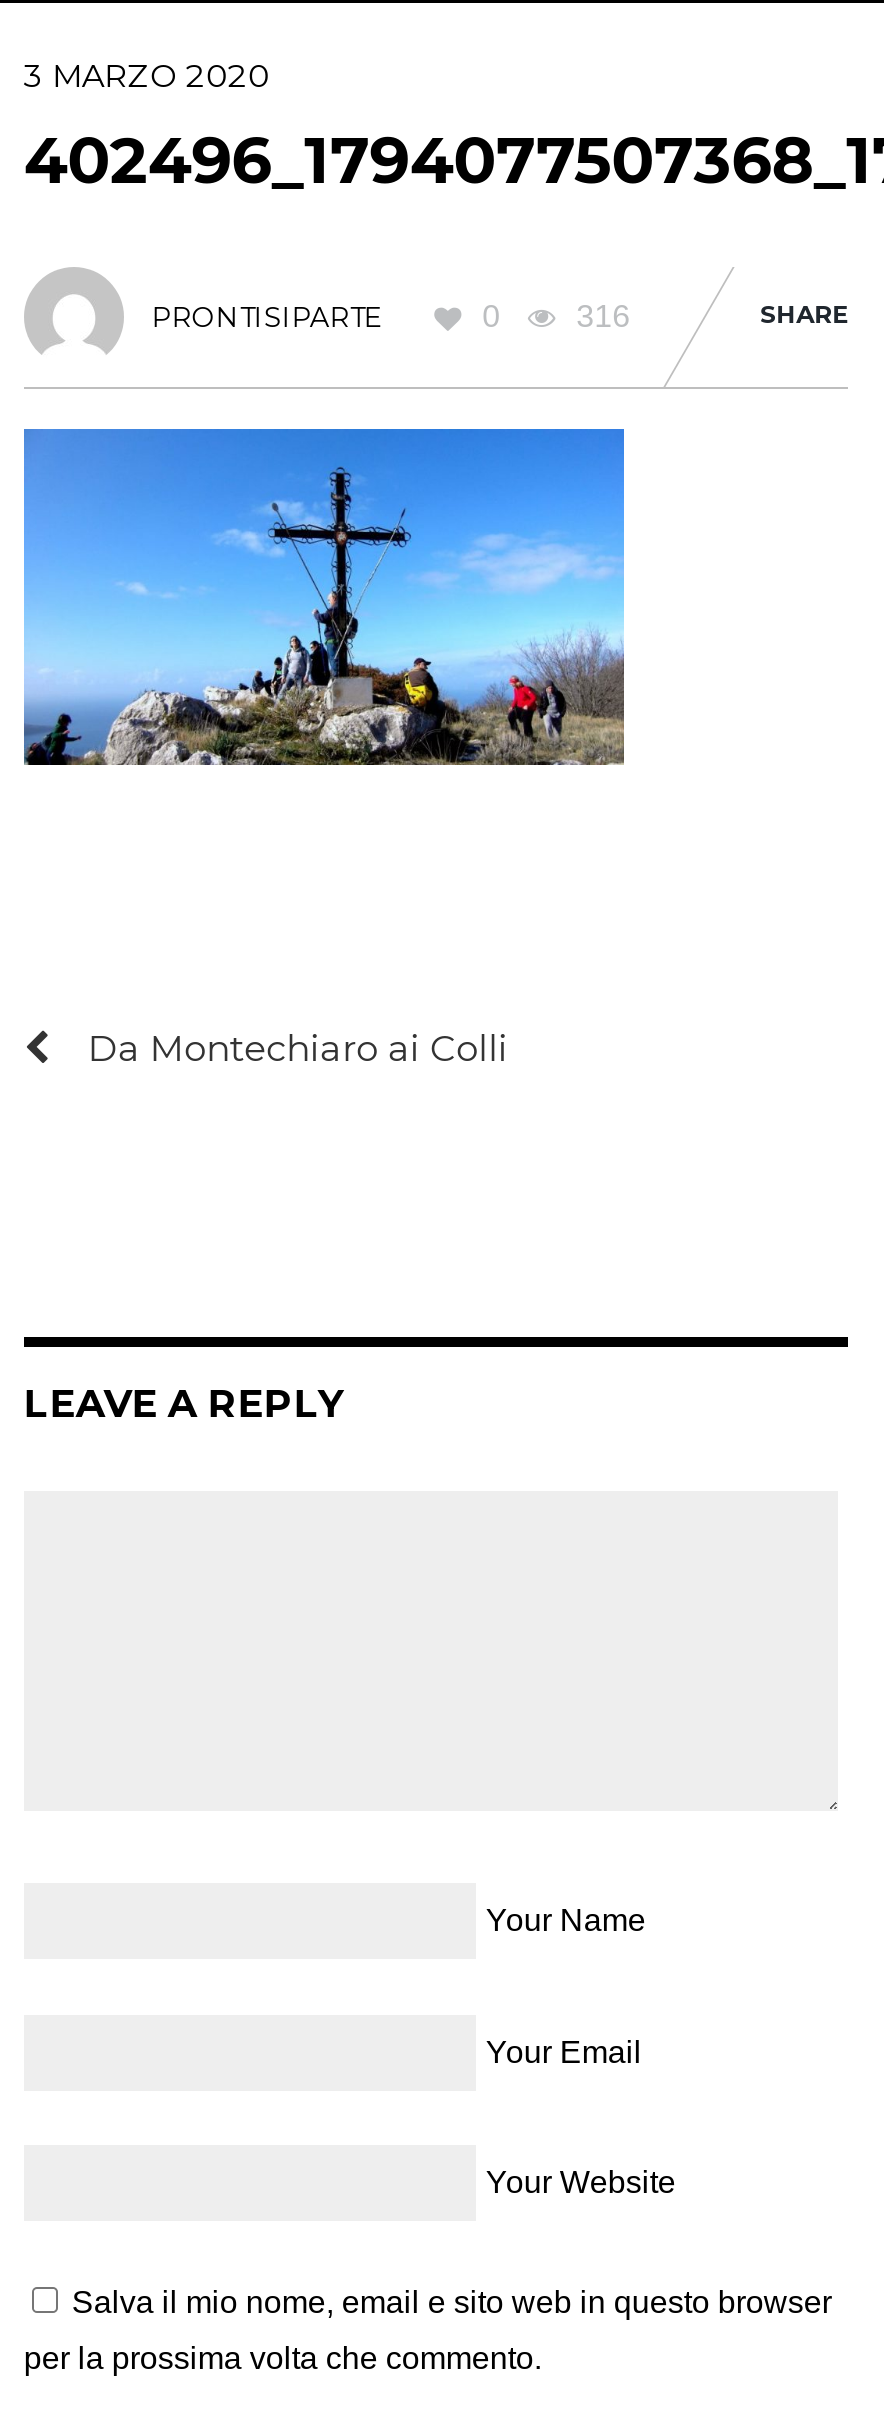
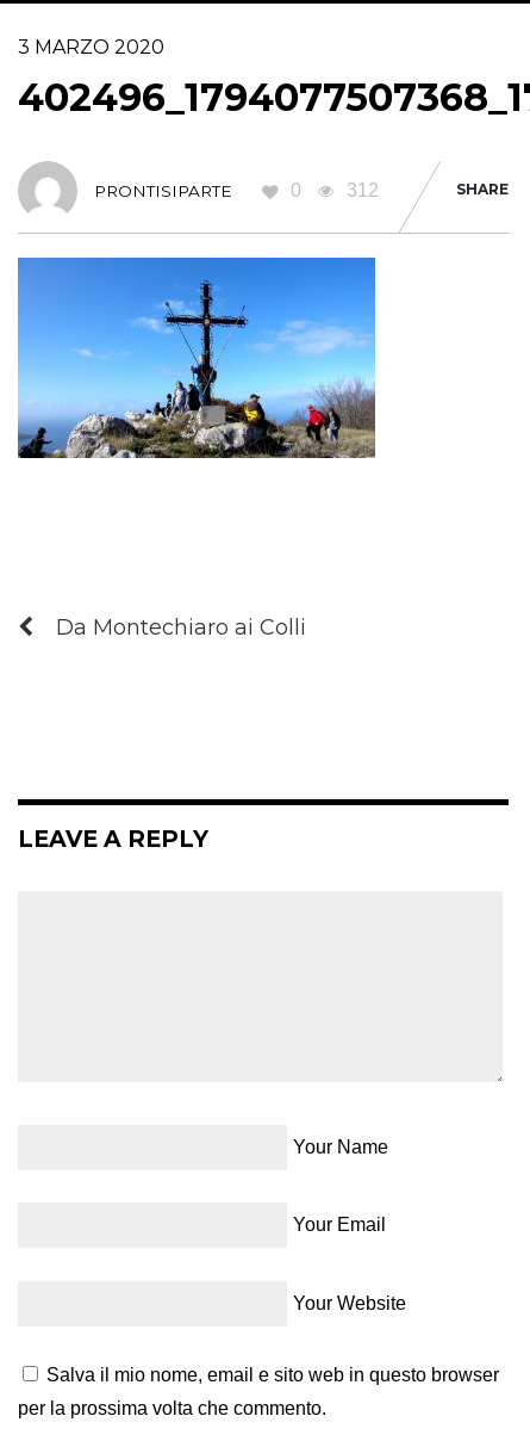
- 316
+ 312
